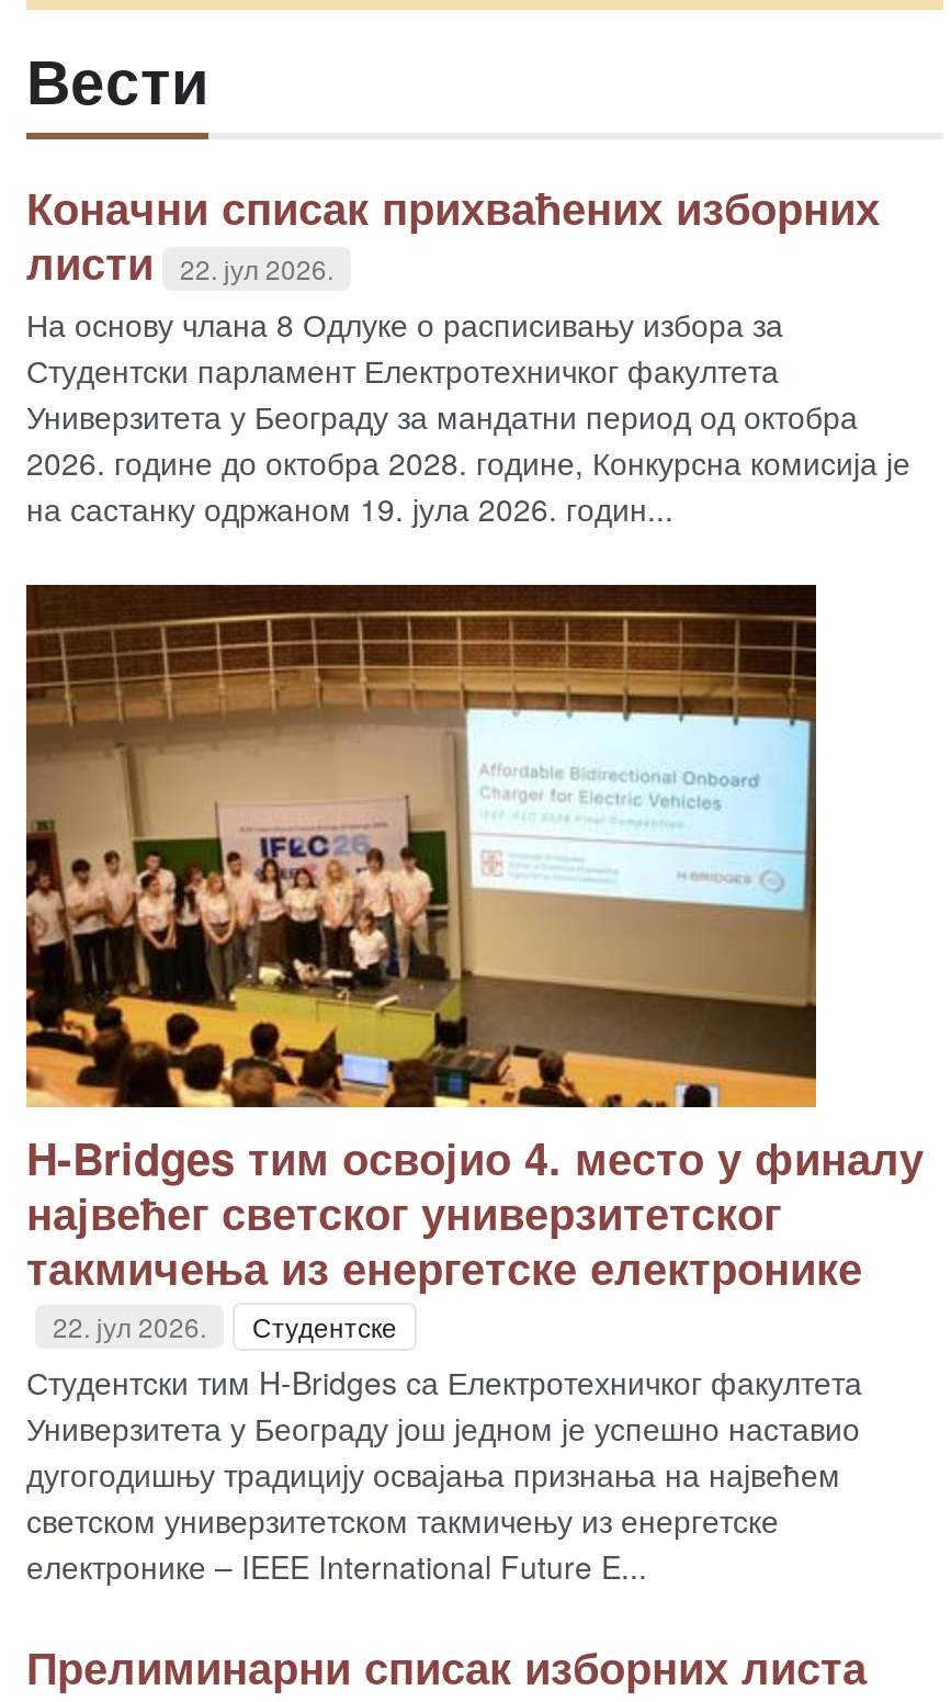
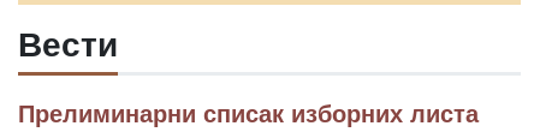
- Коначни списак прихваћених изборних
- листи
- 22. јул 2026.
- На основу члана 8 Одлуке о расписивању избора за
- Студентски парламент Електротехничког факултета
- Универзитета у Београду за мандатни период од октобра
- 2026. године до октобра 2028. године, Конкурсна комисија је
- на састанку одржаном 19. јула 2026. годин...

- [image]
- H-Bridges тим освојио 4. место у финалу
- највећег светског универзитетског
- такмичења из енергетске електронике
- 22. јул 2026.
- Студентске
- Студентски тим H-Bridges са Електротехничког факултета
- Универзитета у Београду још једном је успешно наставио
- дугогодишњу традицију освајања признања на највећем
- светском универзитетском такмичењу из енергетске
- електронике – IEEE International Future E...
